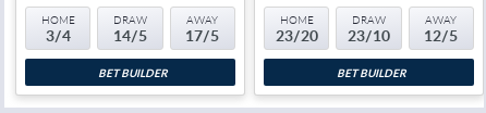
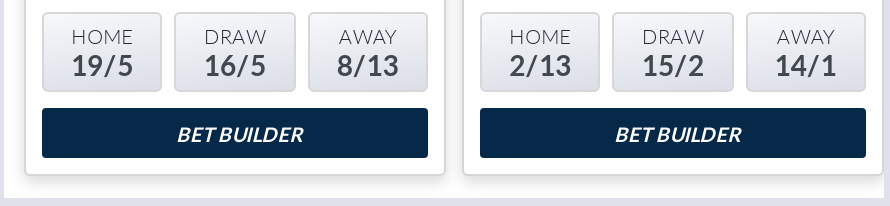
- 3/4
+ 19/5

- 14/5
+ 16/5

- 17/5
+ 8/13

- 23/20
+ 2/13

- 23/10
+ 15/2

- 12/5
+ 14/1
